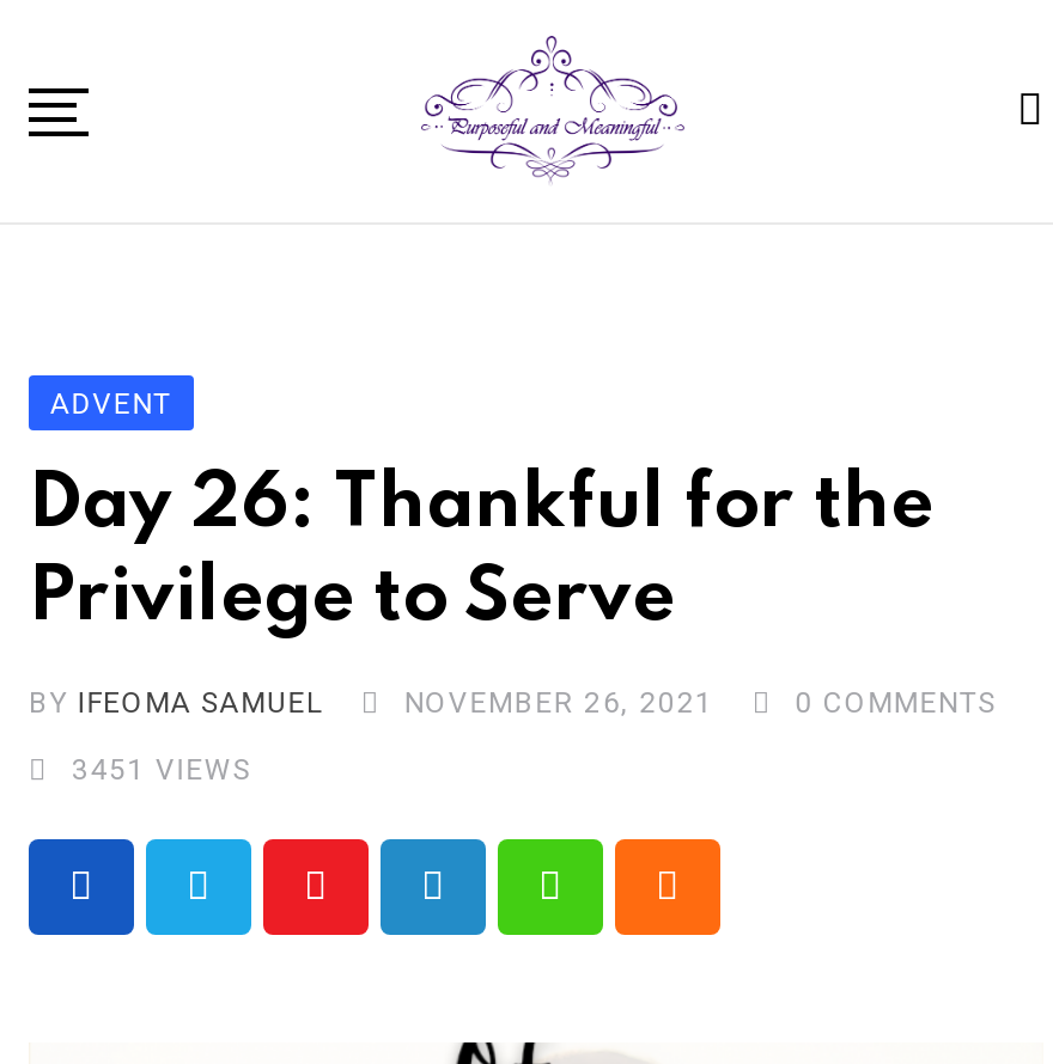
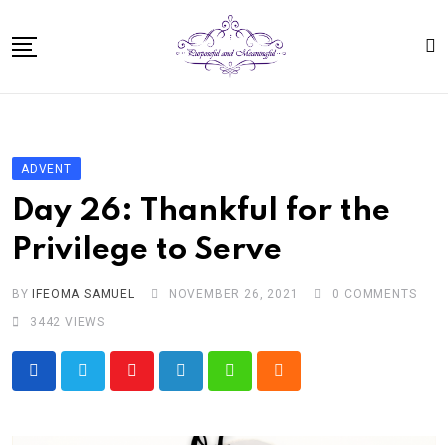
- 3451 VIEWS
+ 3442 VIEWS
